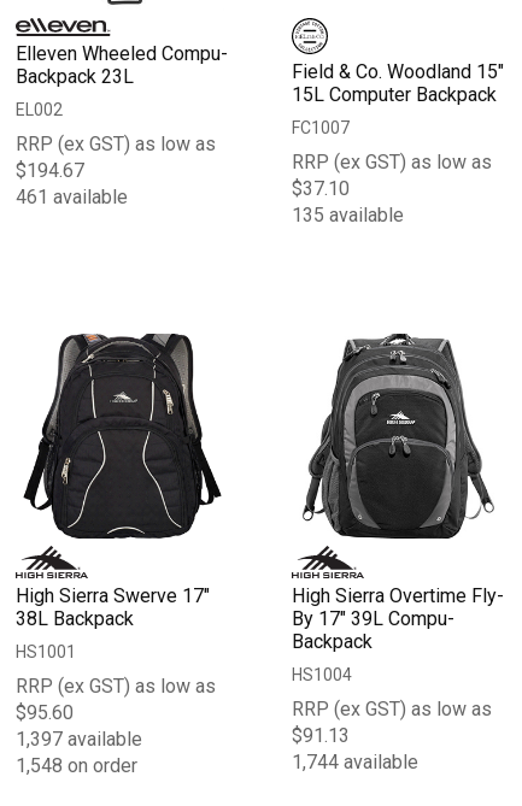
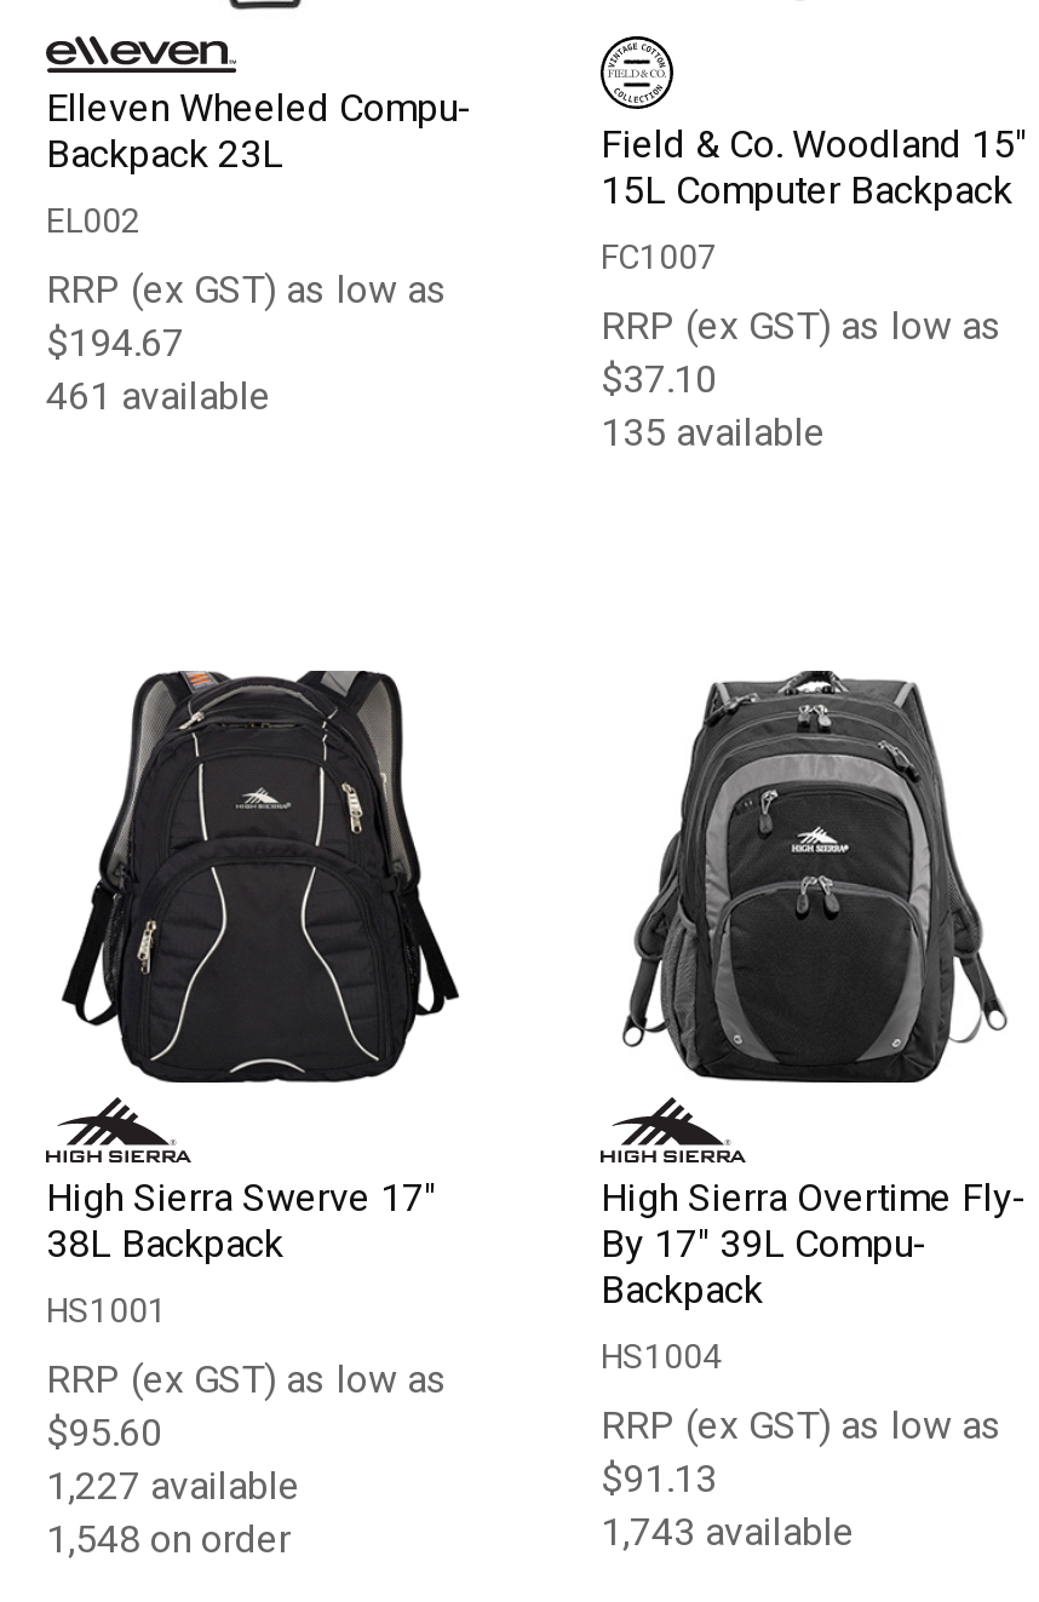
- 1,397 available
+ 1,227 available

- 1,744 available
+ 1,743 available
